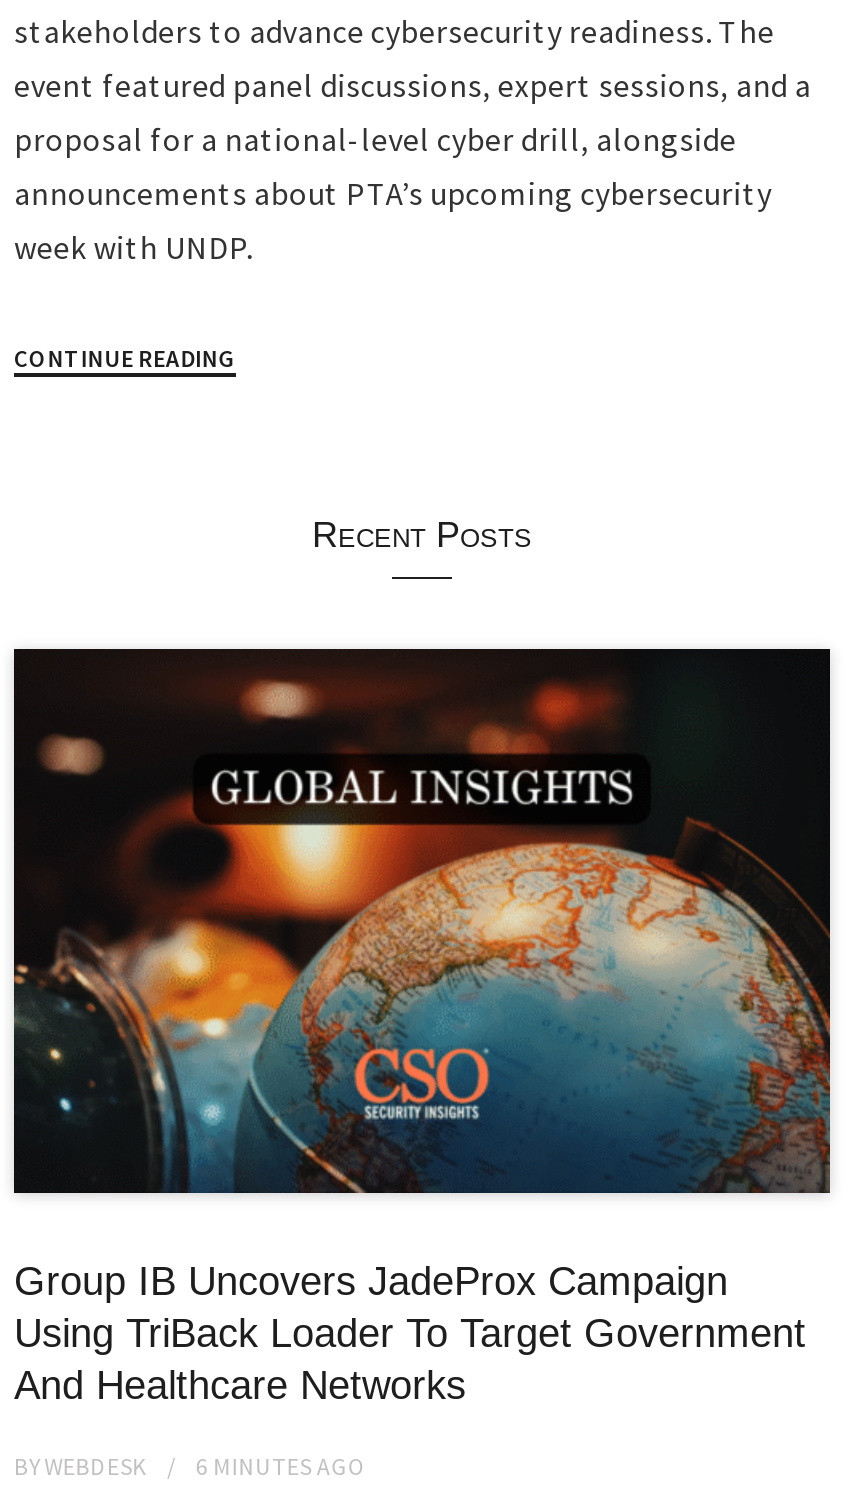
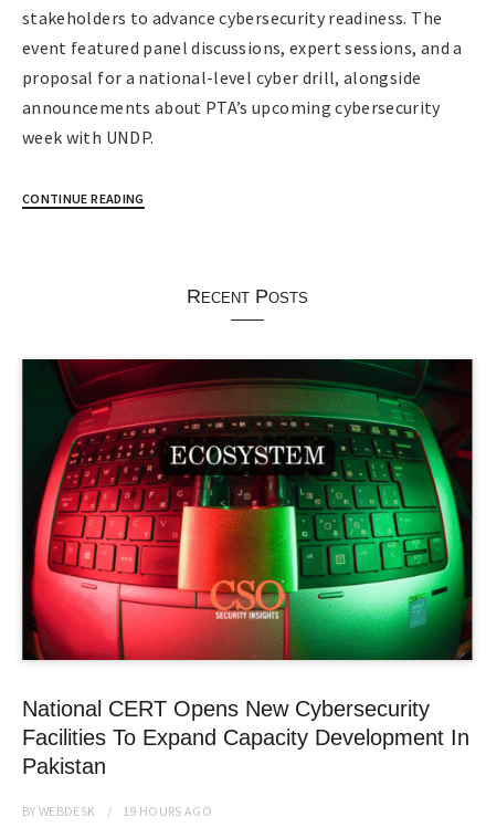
- [image]
- Group IB Uncovers JadeProx Campaign
- Using TriBack Loader To Target Government
- And Healthcare Networks
+ [image]
+ National CERT Opens New Cybersecurity
+ Facilities To Expand Capacity Development In
+ Pakistan

- BYWEBDESK 6 MINUTES AGO
+ BYWEBDESK 19 HOURS AGO
